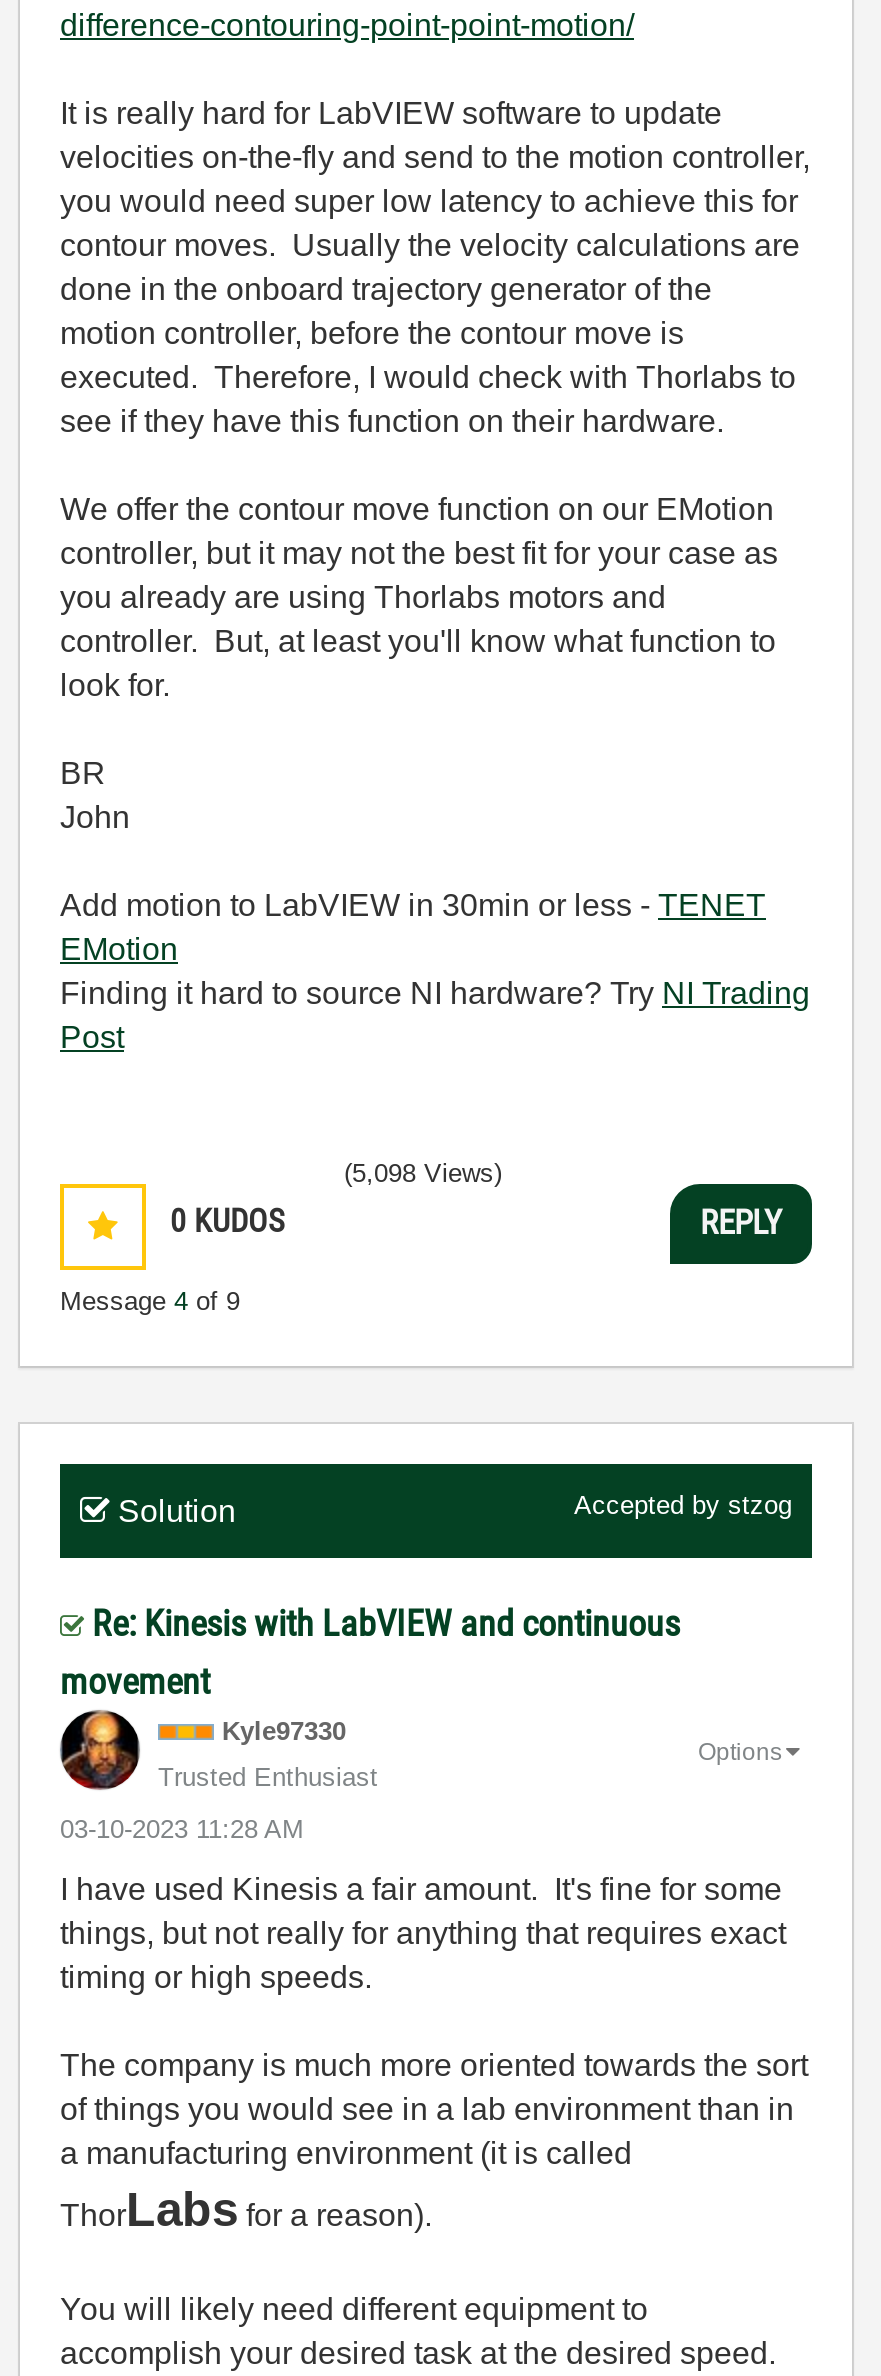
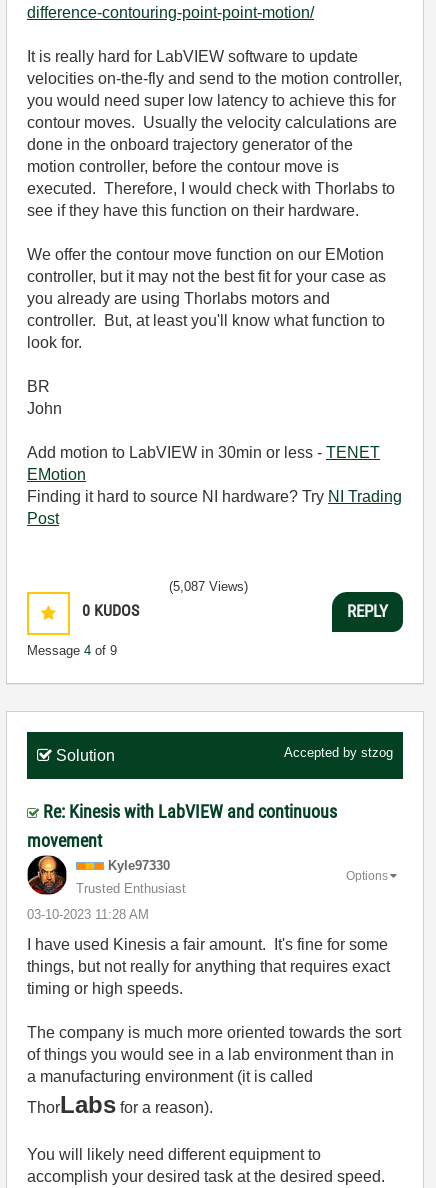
- (5,098 Views)
+ (5,087 Views)
